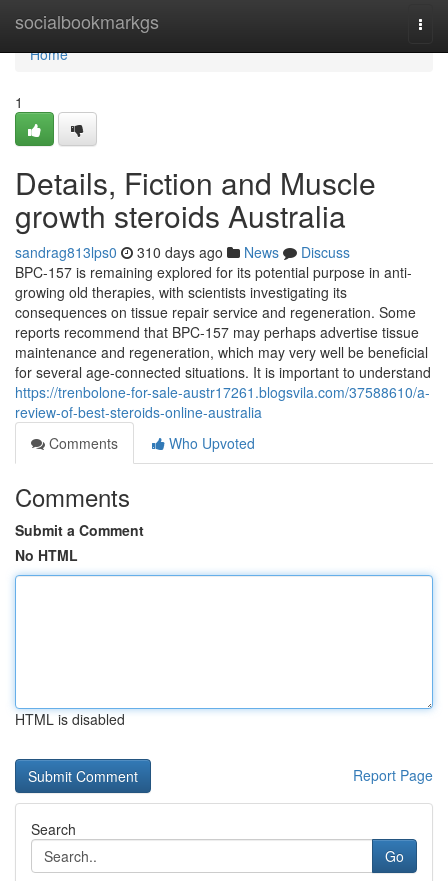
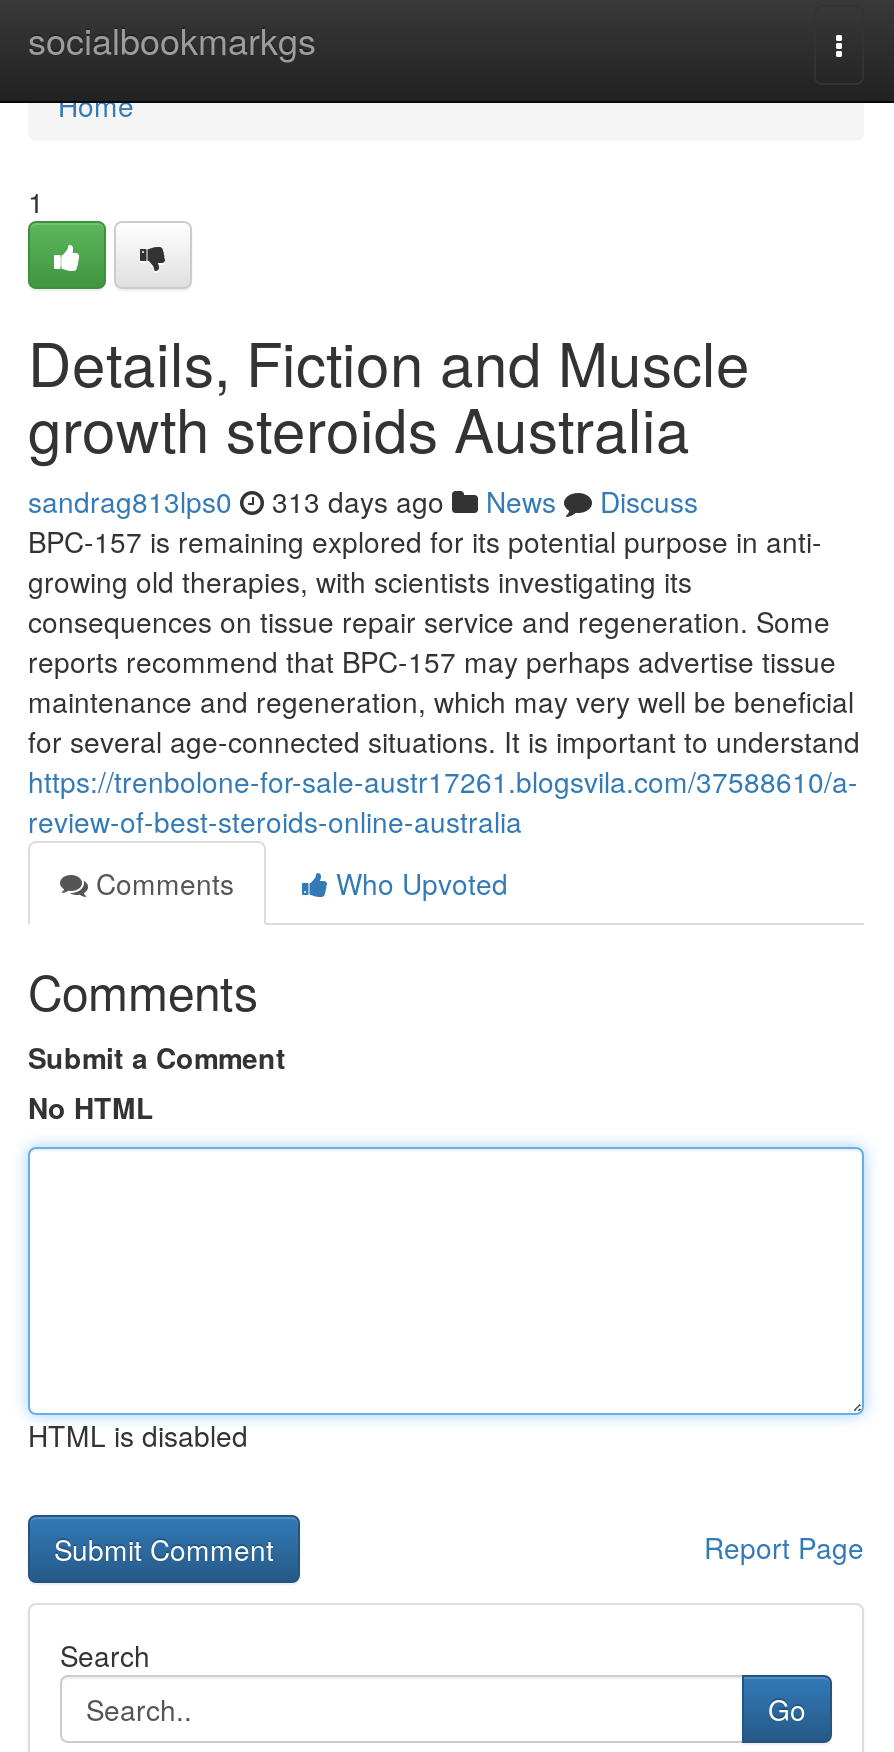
- sandrag813lps0 310 days ago News Discuss
+ sandrag813lps0 313 days ago News Discuss
